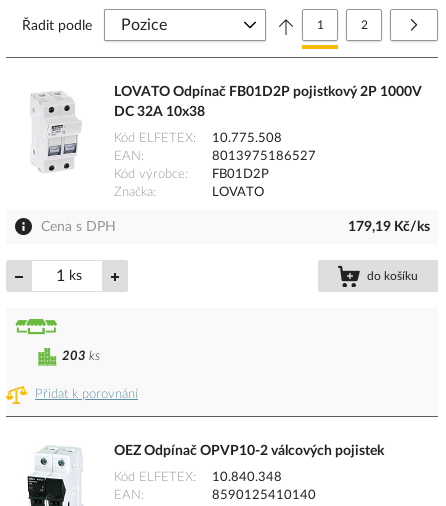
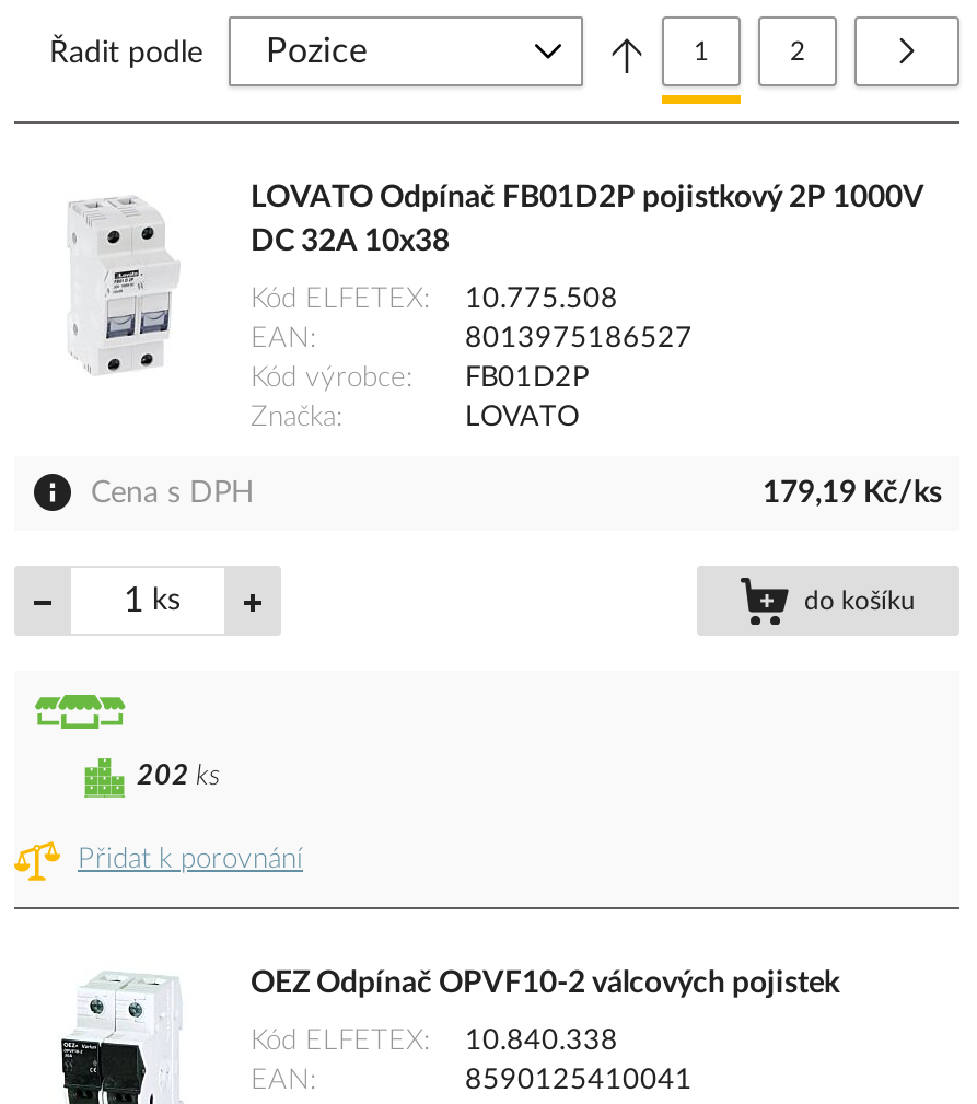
- 203 ks
+ 202 ks

- OEZ Odpínač OPVP10-2 válcových pojistek
+ OEZ Odpínač OPVF10-2 válcových pojistek

- Kód ELFETEX 10.840.348
+ Kód ELFETEX 10.840.338

- 8590125410140
+ 8590125410041
